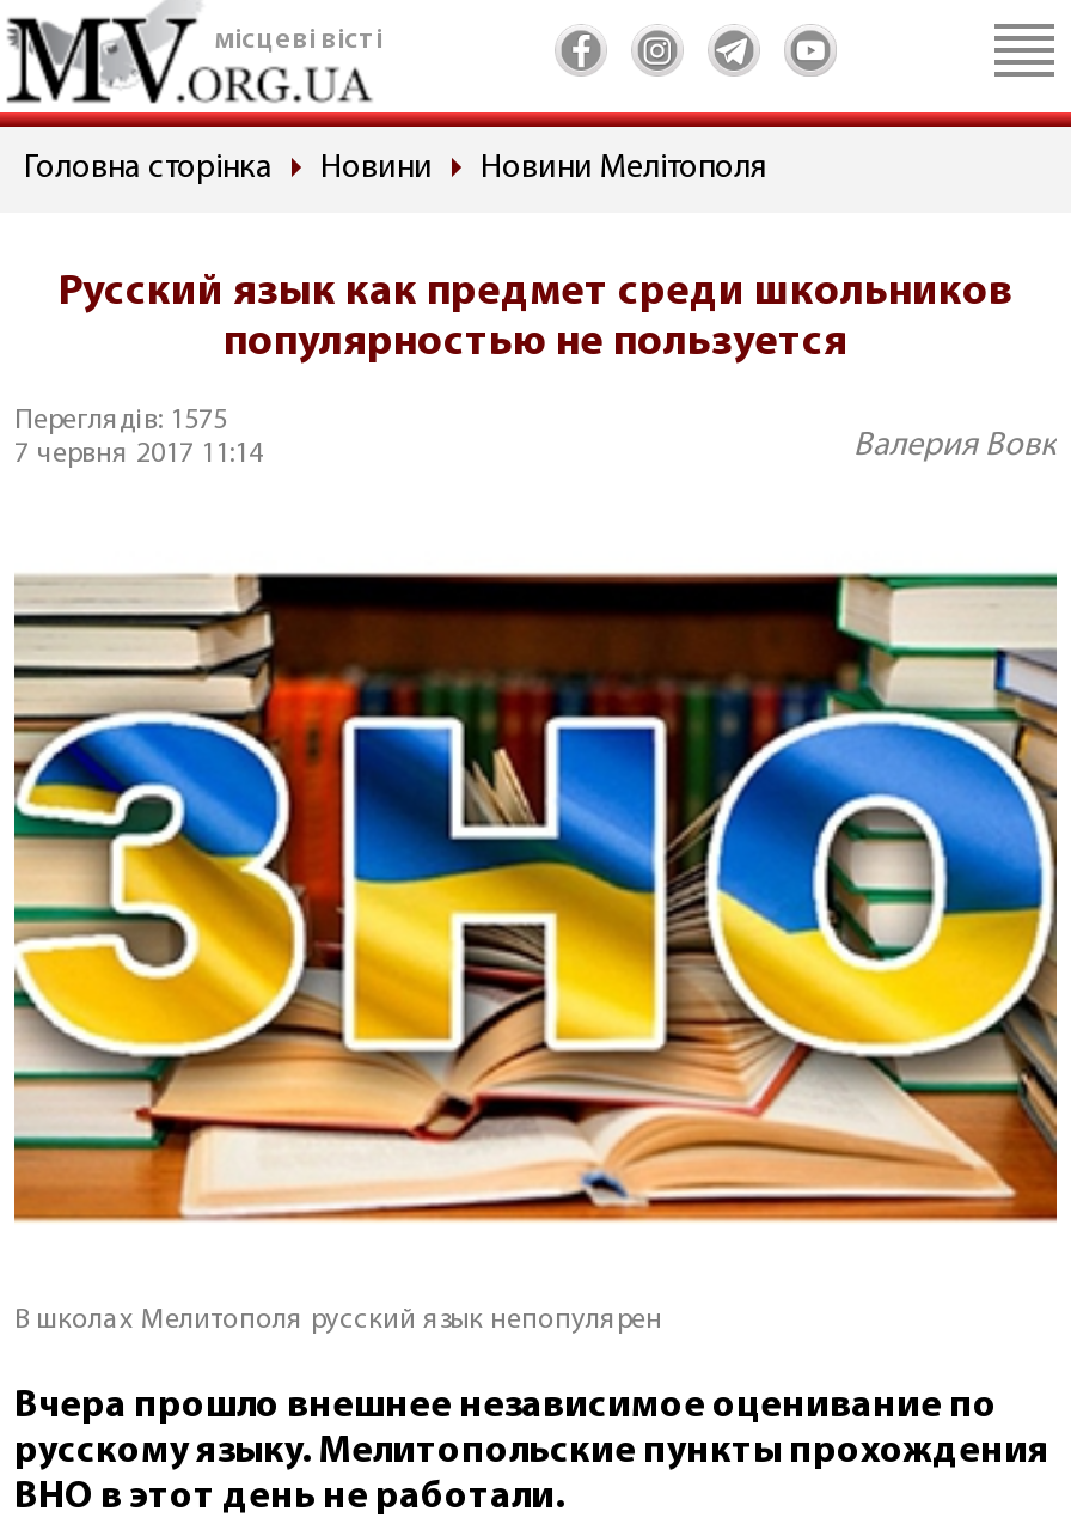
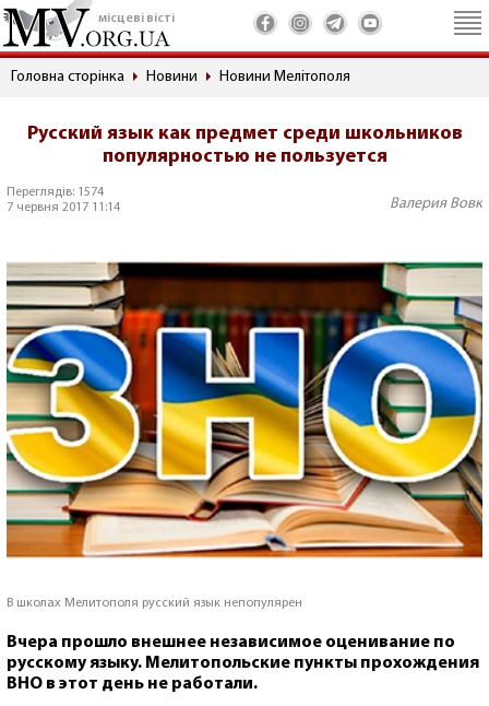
- Переглядів: 1575
+ Переглядів: 1574
